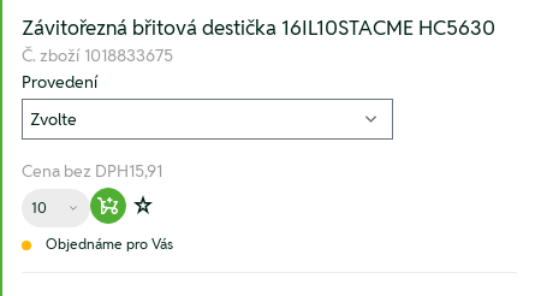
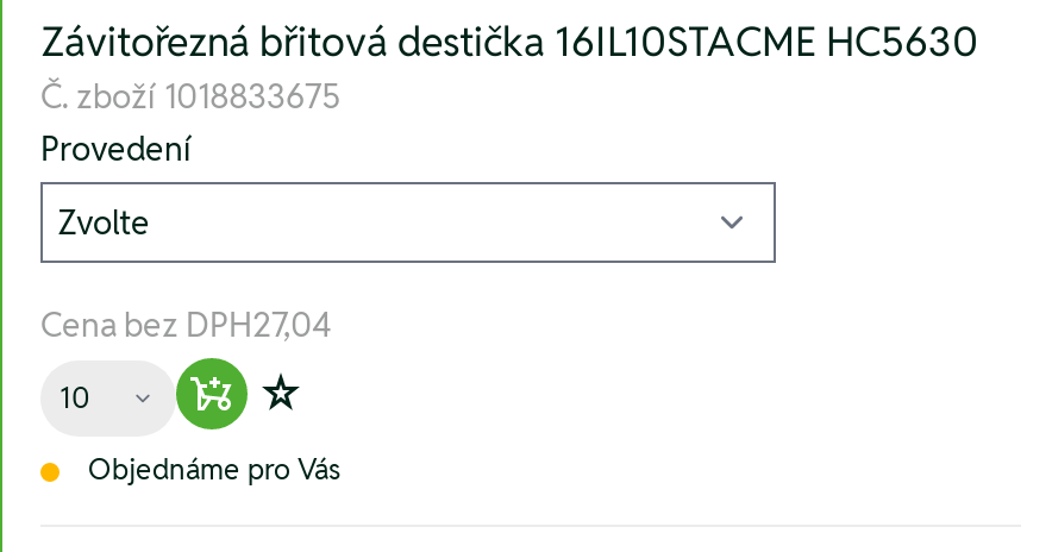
- Cena bez DPH15,91
+ Cena bez DPH27,04
